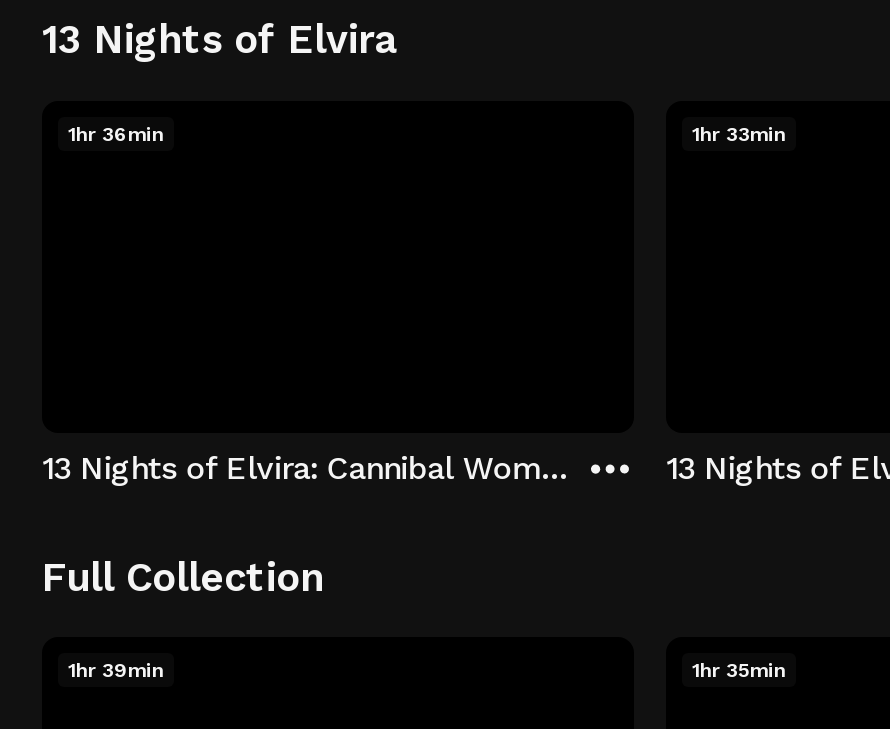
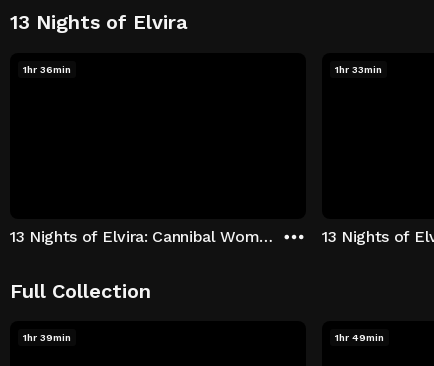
- 1hr 35min
+ 1hr 49min
